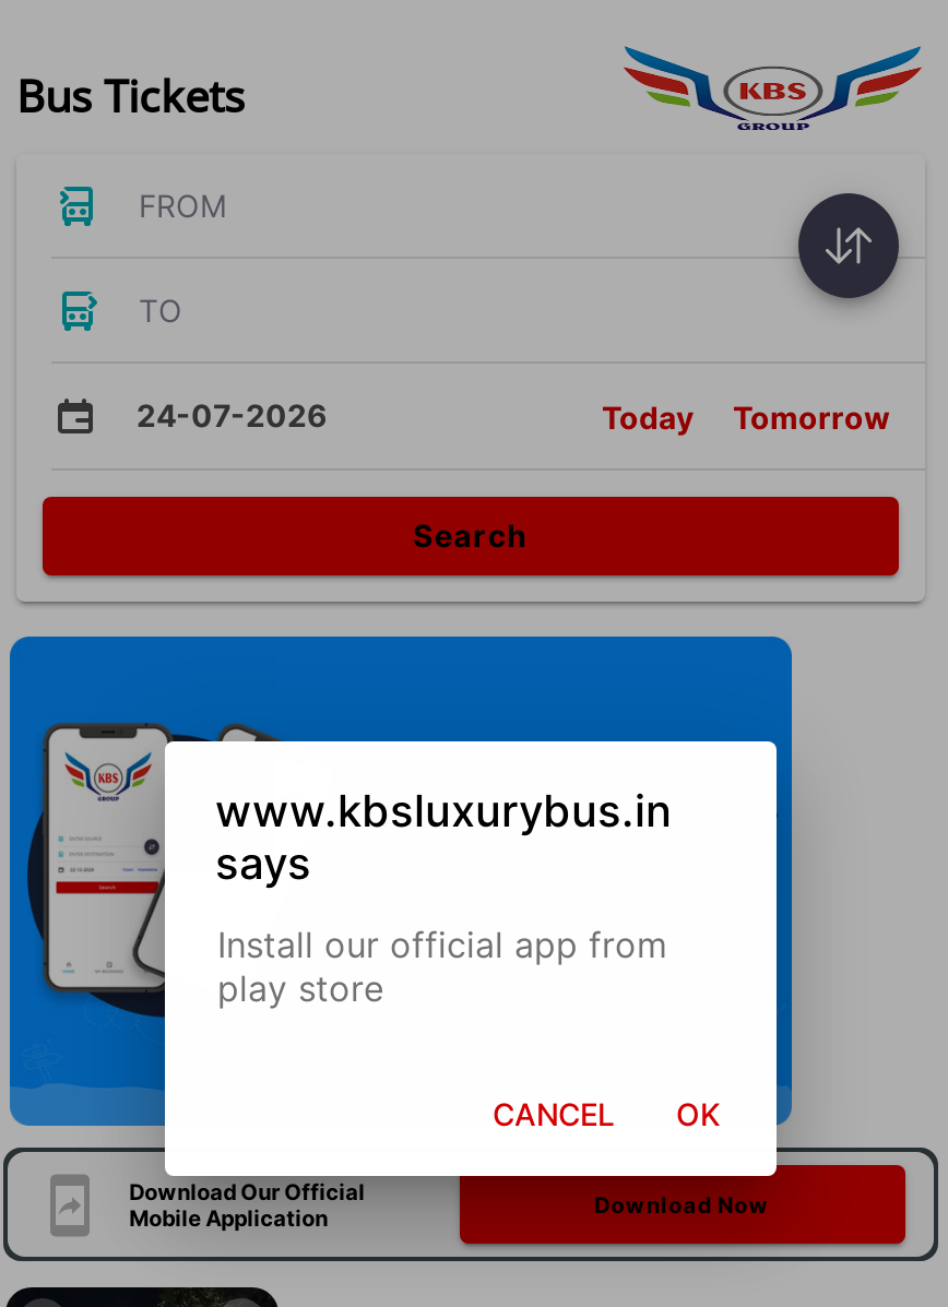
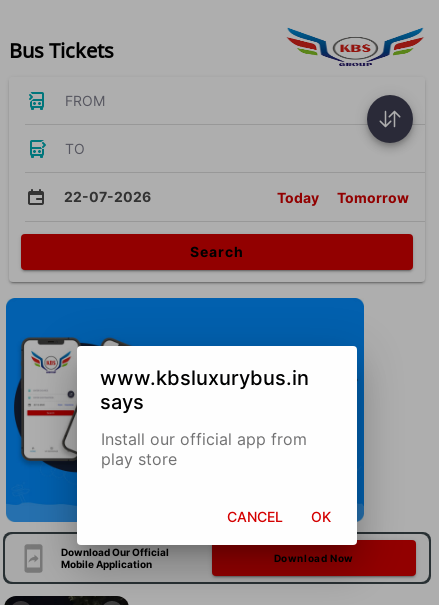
- 24-07-2026
+ 22-07-2026
